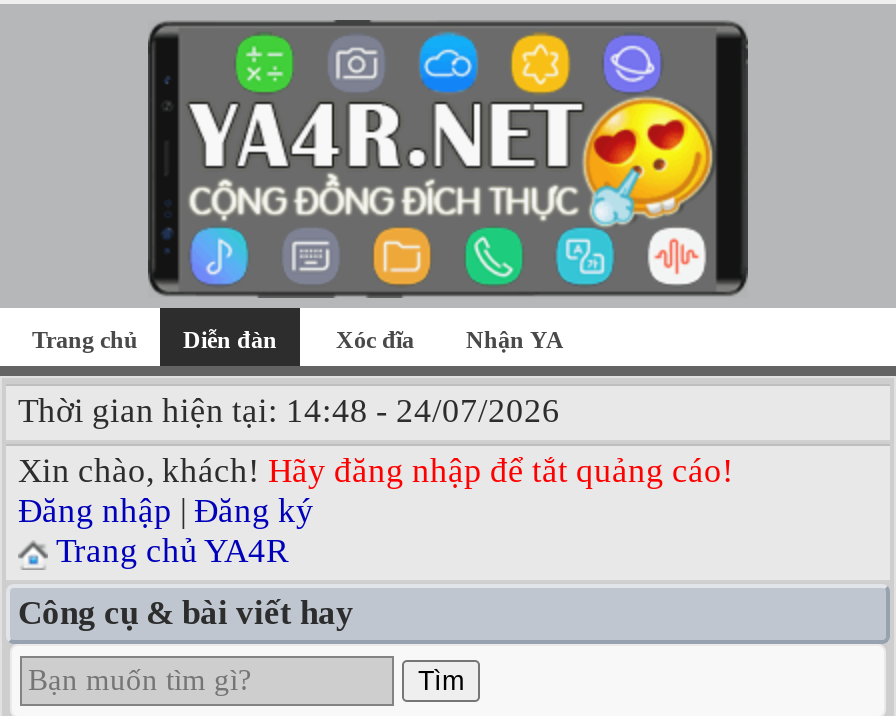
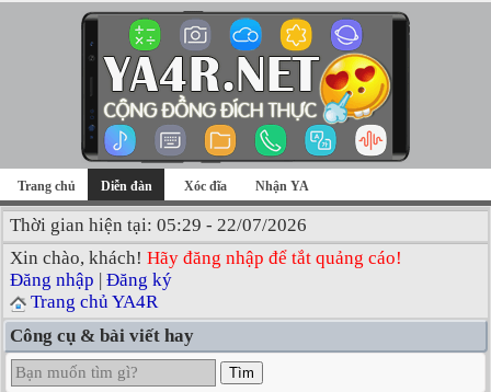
- Thời gian hiện tại: 14:48 - 24/07/2026
+ Thời gian hiện tại: 05:29 - 22/07/2026
